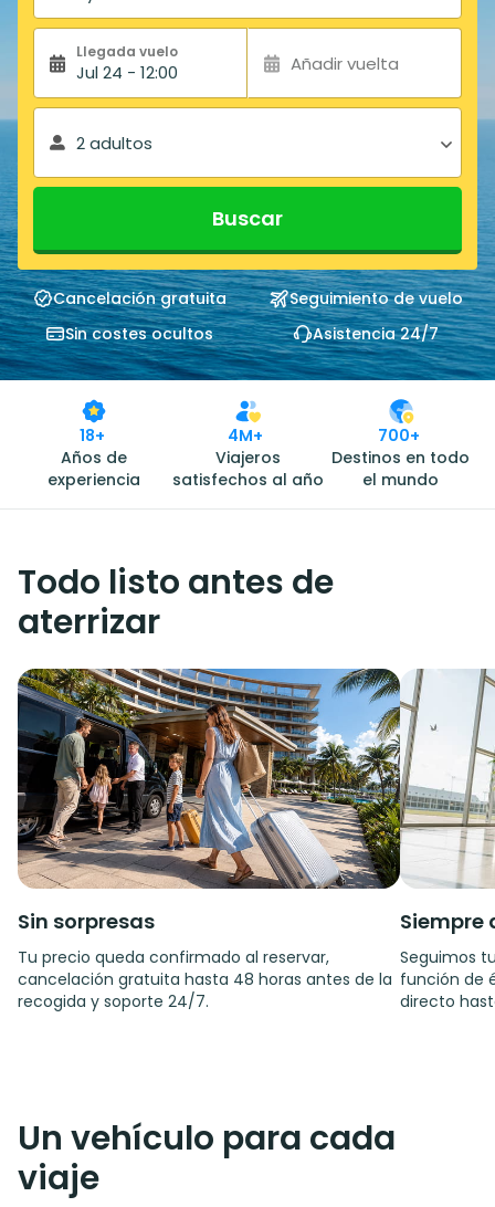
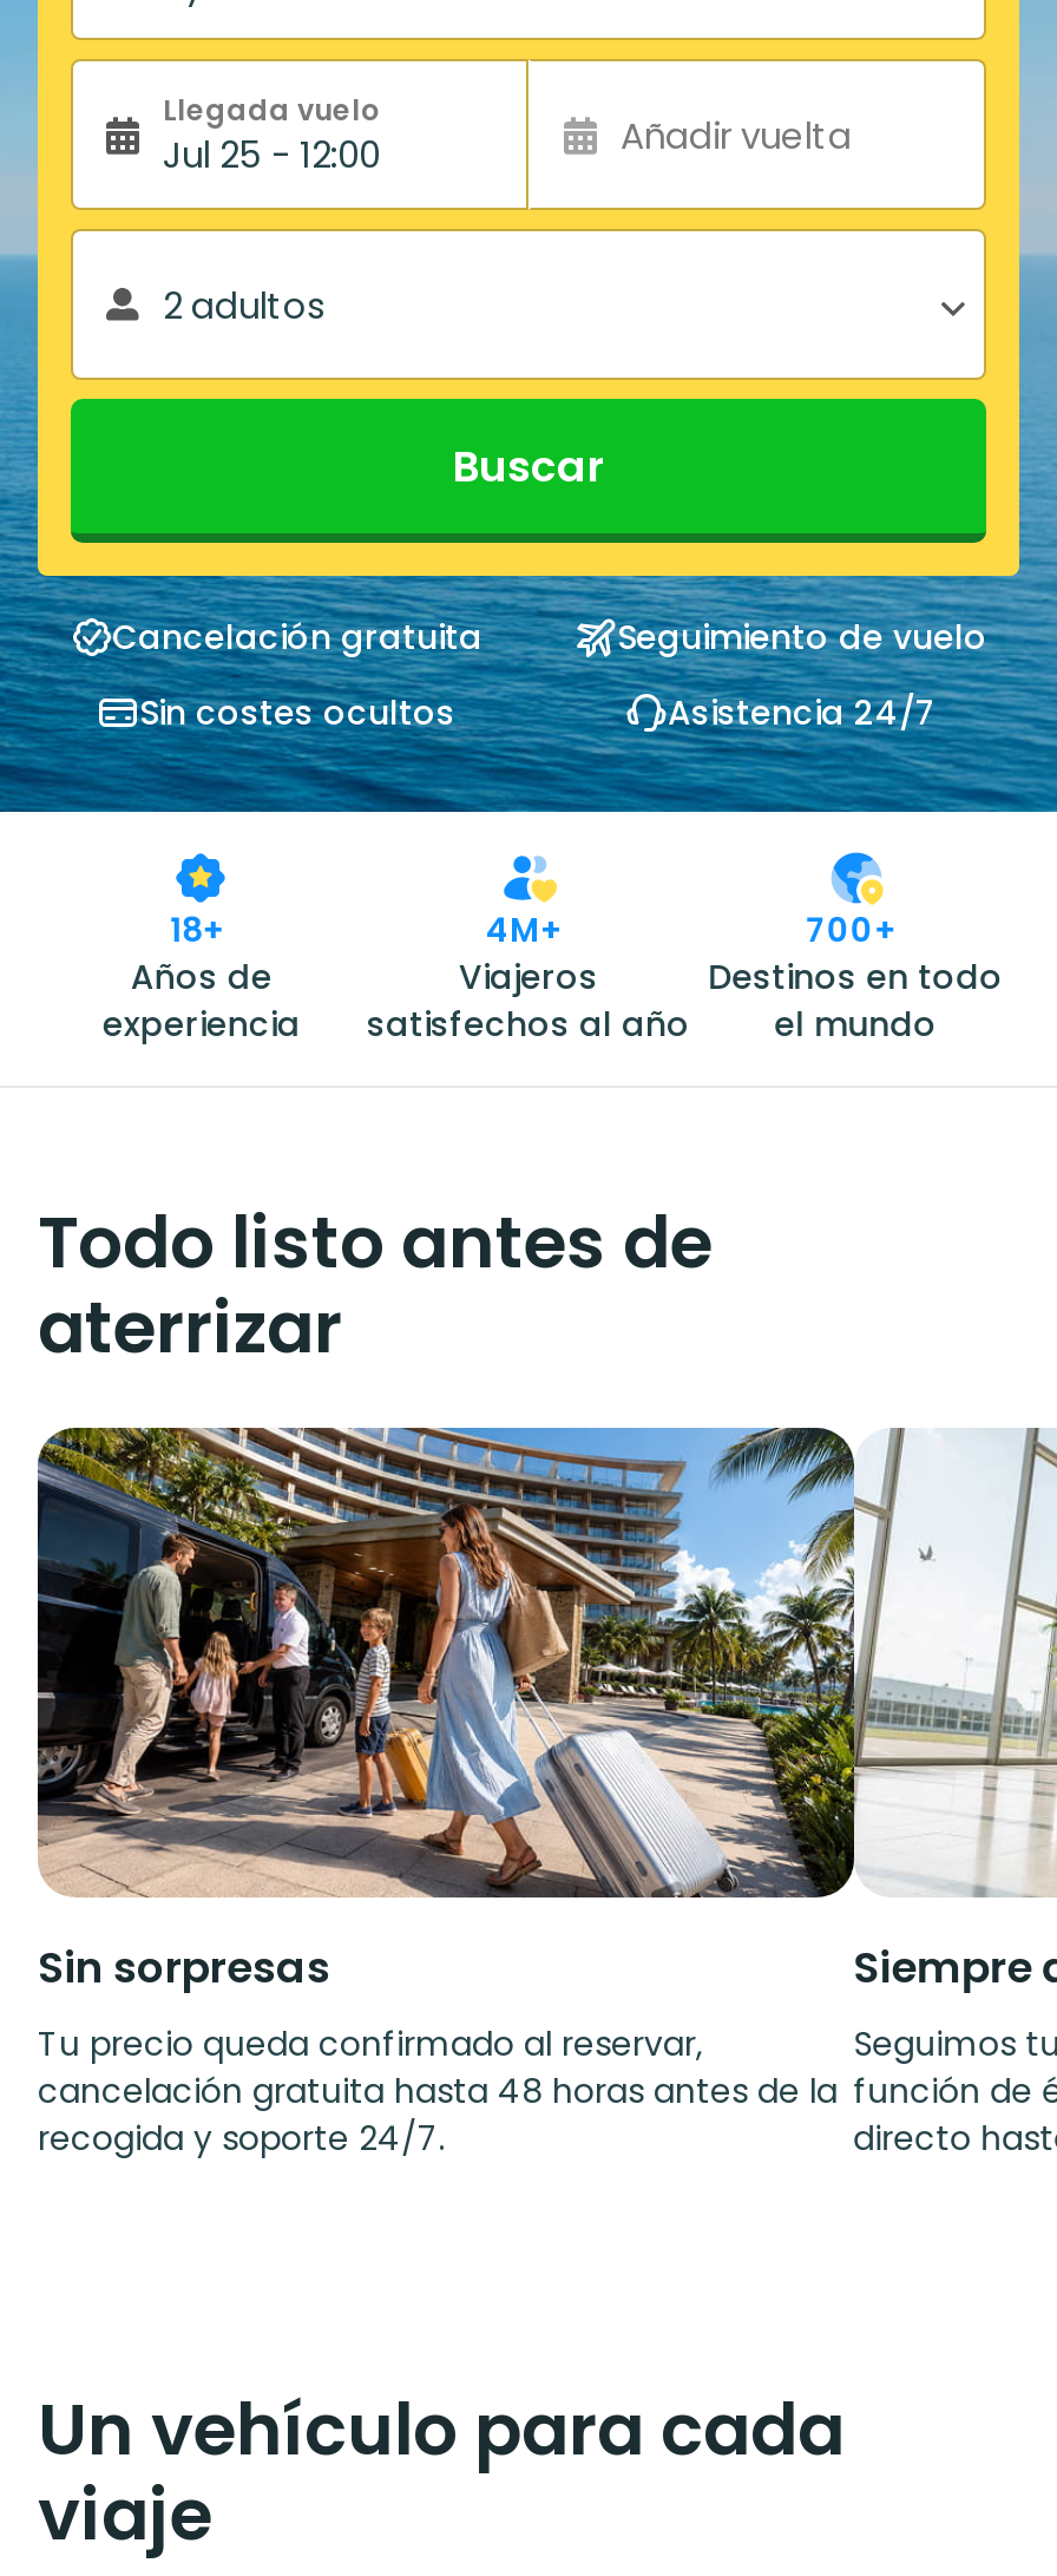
- Jul 24 - 12:00
+ Jul 25 - 12:00
